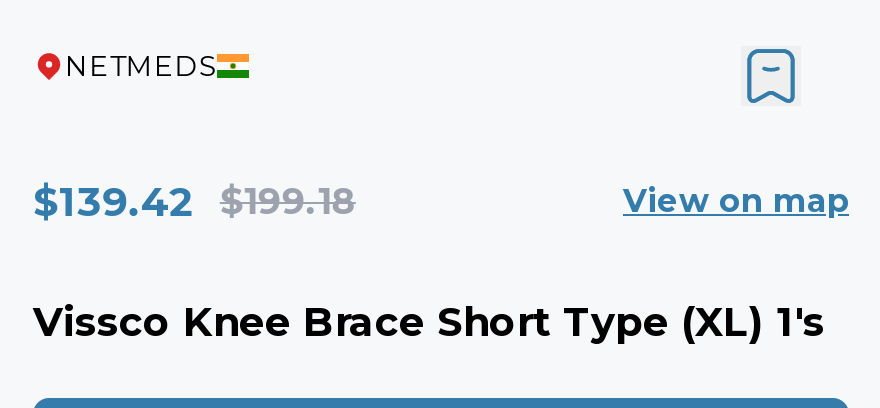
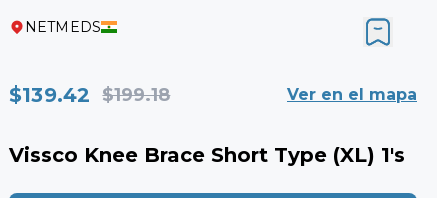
- View on map
+ Ver en el mapa
